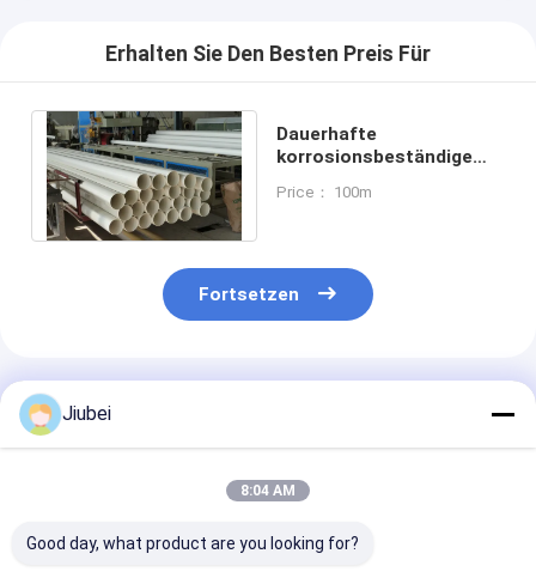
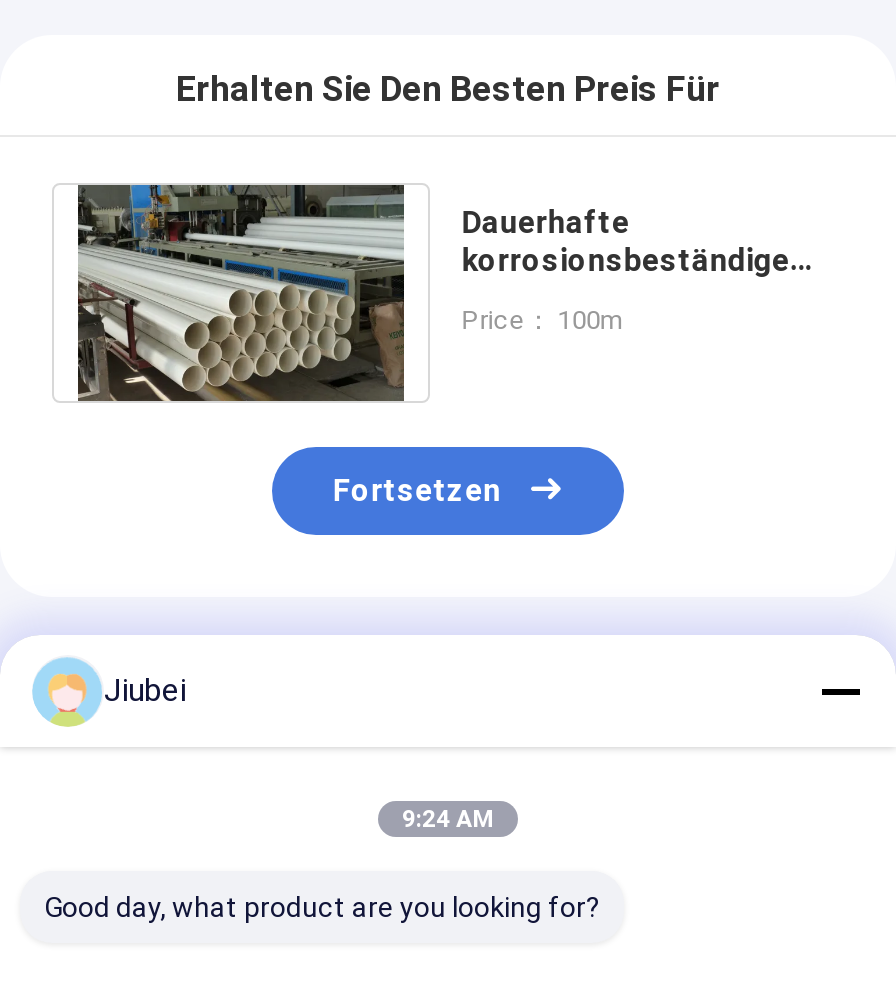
- 8:04 AM
+ 9:24 AM
